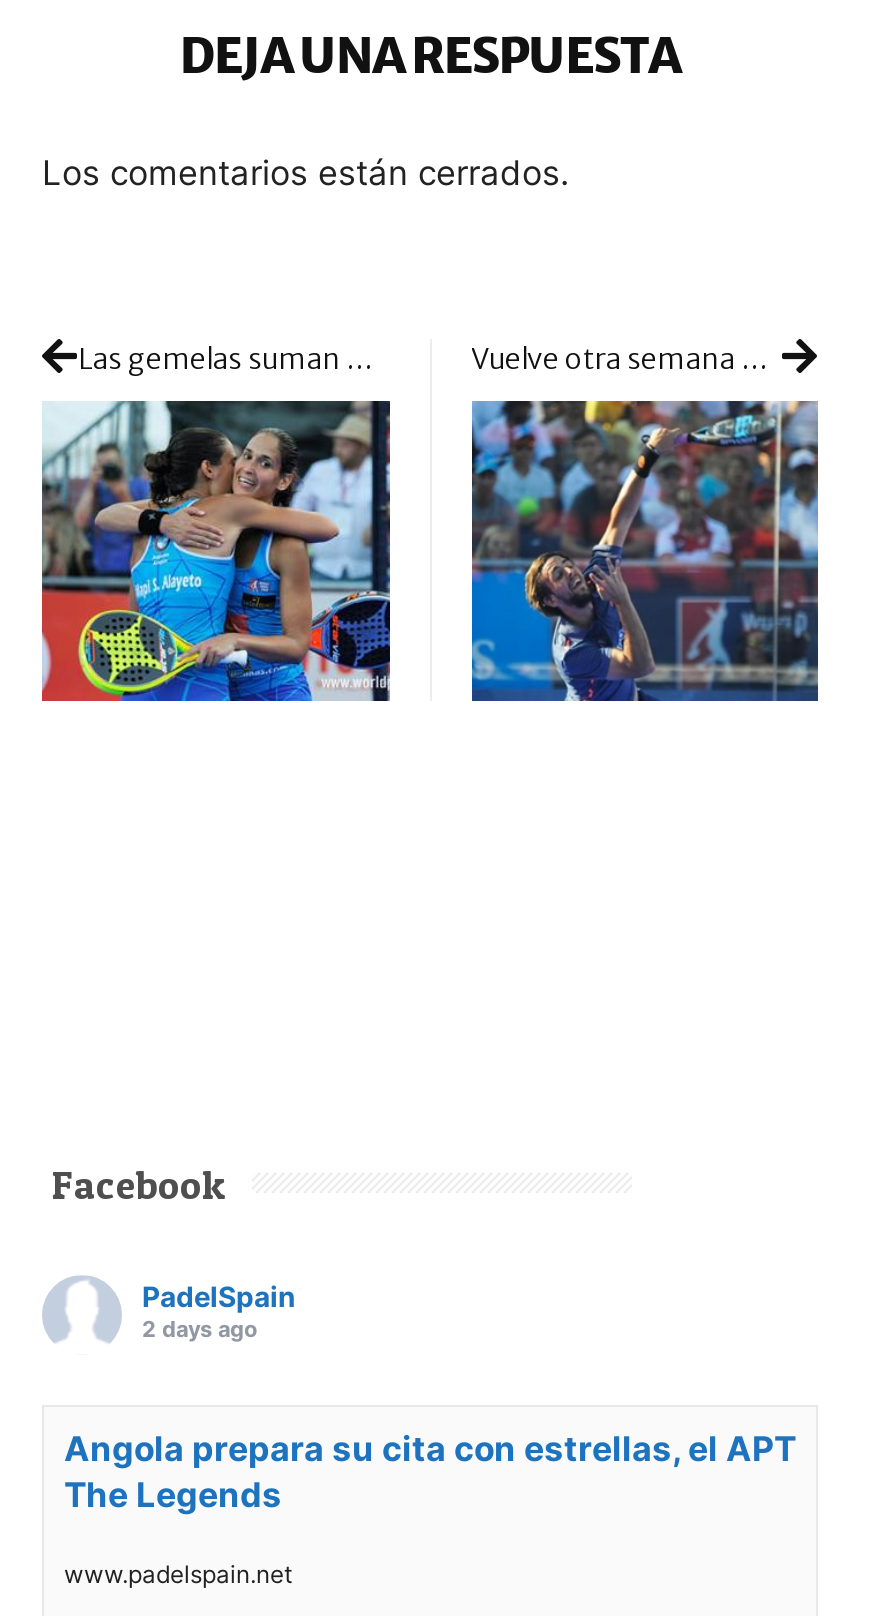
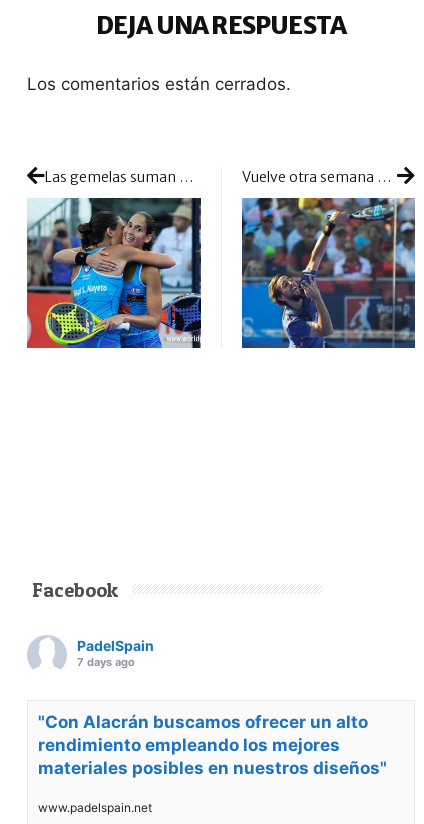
- 2 days ago
+ 7 days ago

- Angola prepara su cita con estrellas, el APT
- The Legends
+ "Con Alacrán buscamos ofrecer un alto
+ rendimiento empleando los mejores
+ materiales posibles en nuestros diseños"
